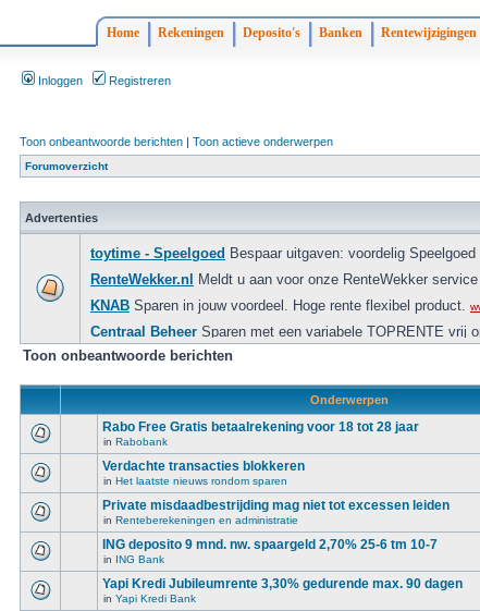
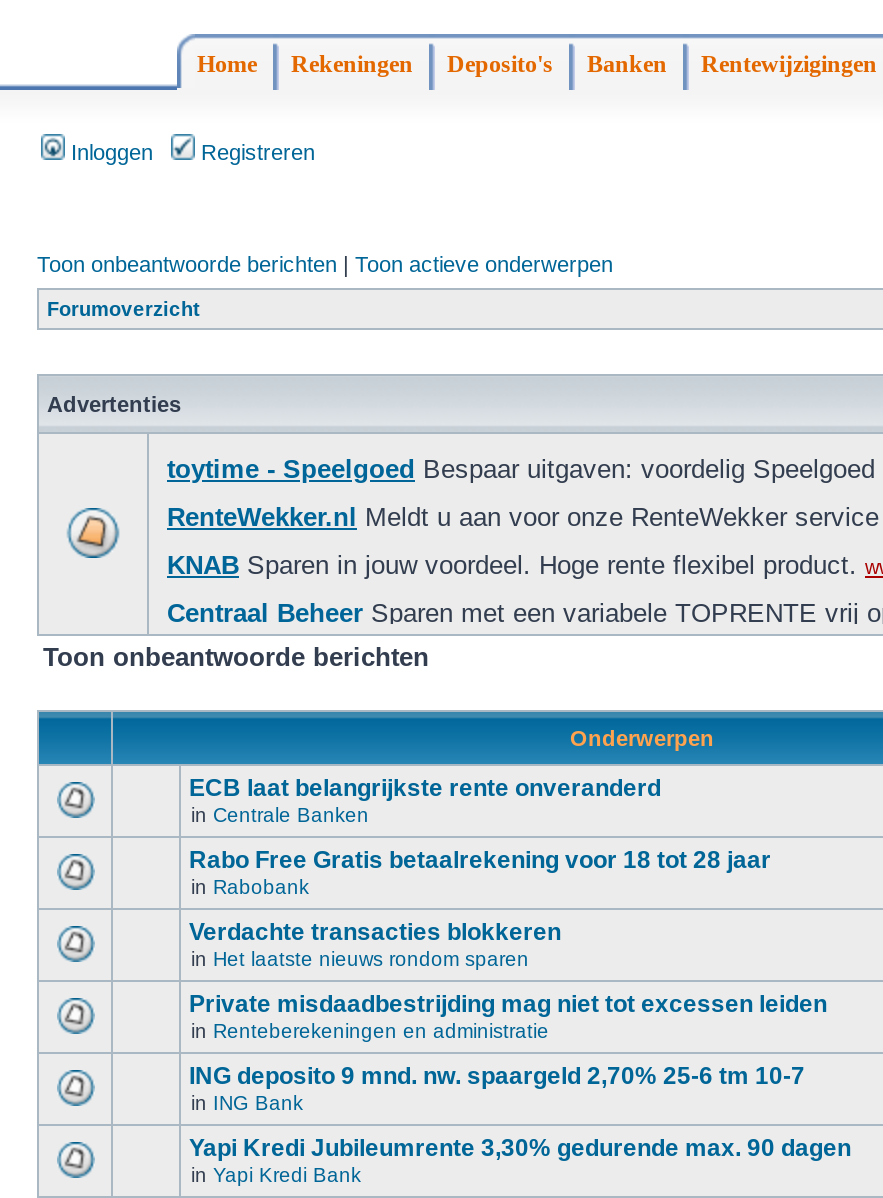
+ ECB laat belangrijkste rente onveranderd
+ in Centrale Banken
